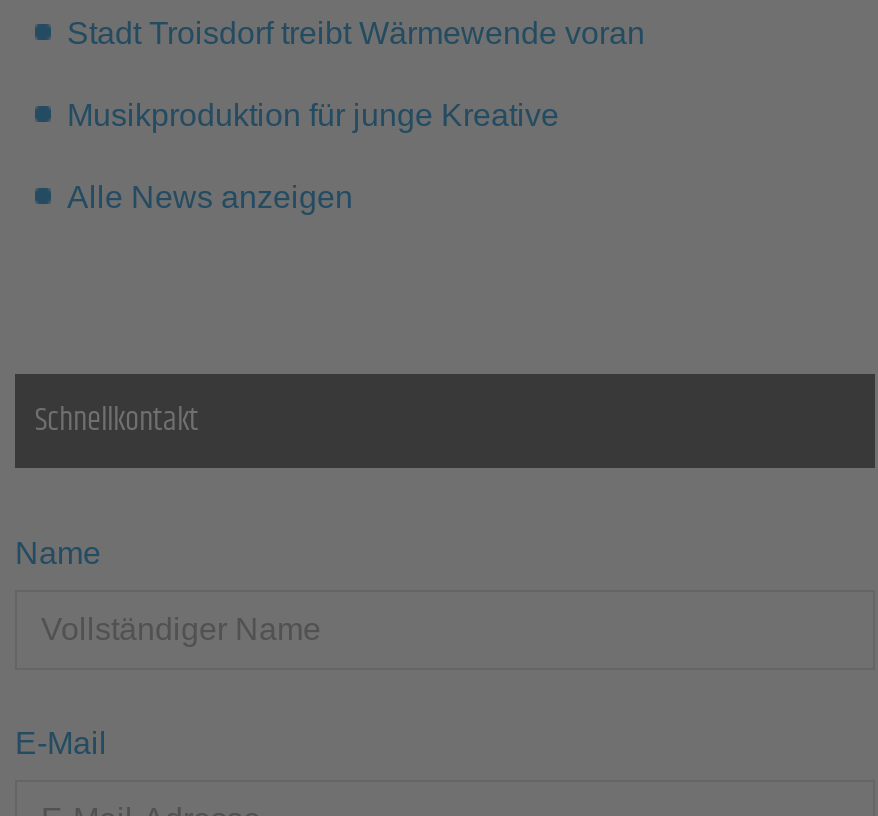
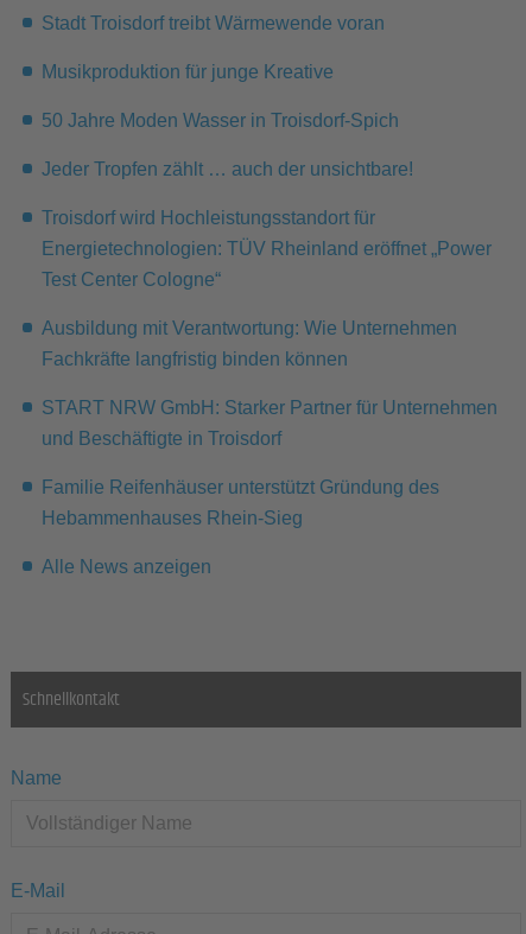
+ 50 Jahre Moden Wasser in Troisdorf-Spich
+ Jeder Tropfen zählt … auch der unsichtbare!
+ Troisdorf wird Hochleistungsstandort für
+ Energietechnologien: TÜV Rheinland eröffnet „Power
+ Test Center Cologne“
+ Ausbildung mit Verantwortung: Wie Unternehmen
+ Fachkräfte langfristig binden können
+ START NRW GmbH: Starker Partner für Unternehmen
+ und Beschäftigte in Troisdorf
+ Familie Reifenhäuser unterstützt Gründung des
+ Hebammenhauses Rhein-Sieg
